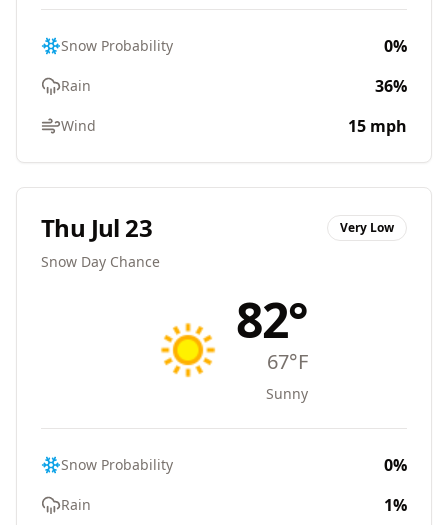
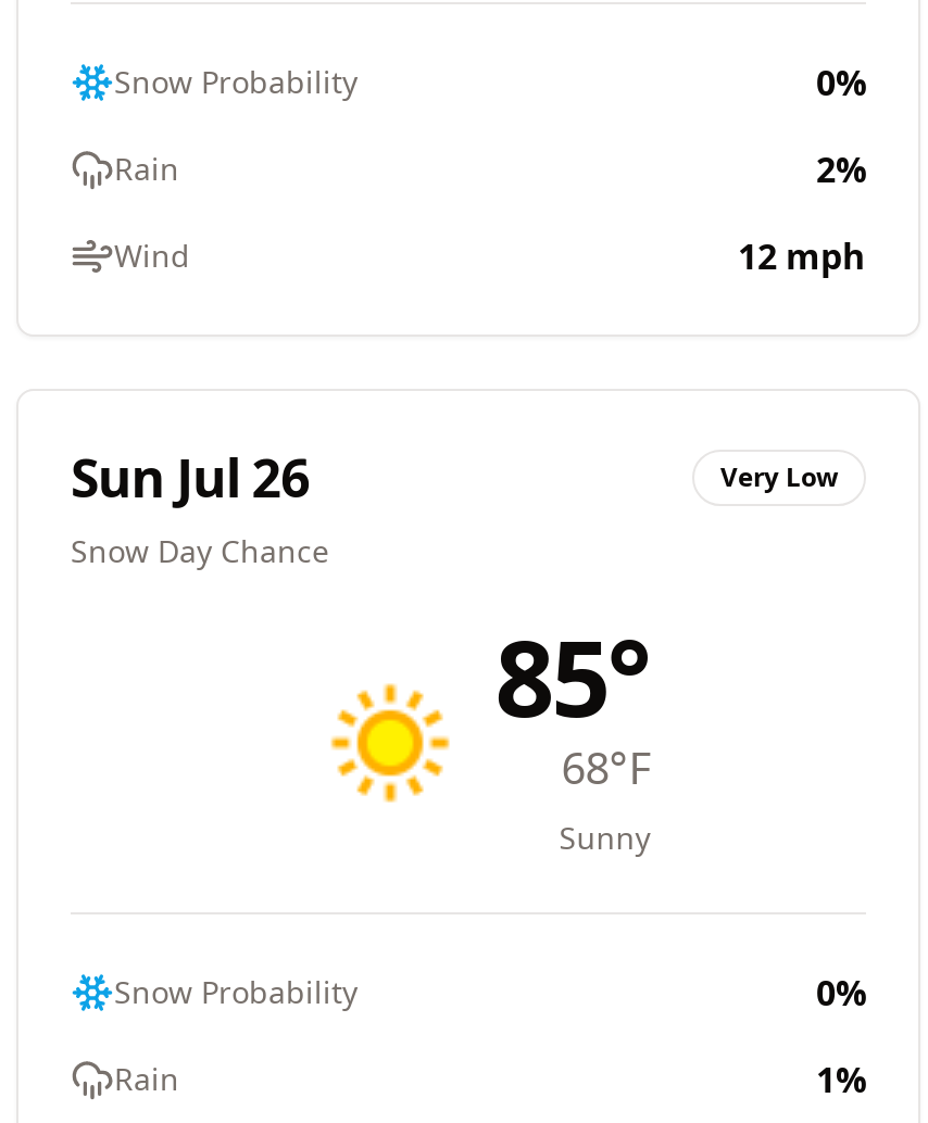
- 36%
+ 2%

- 15 mph
+ 12 mph

- Thu Jul 23
+ Sun Jul 26

- 82°
+ 85°

- 67°F
+ 68°F
